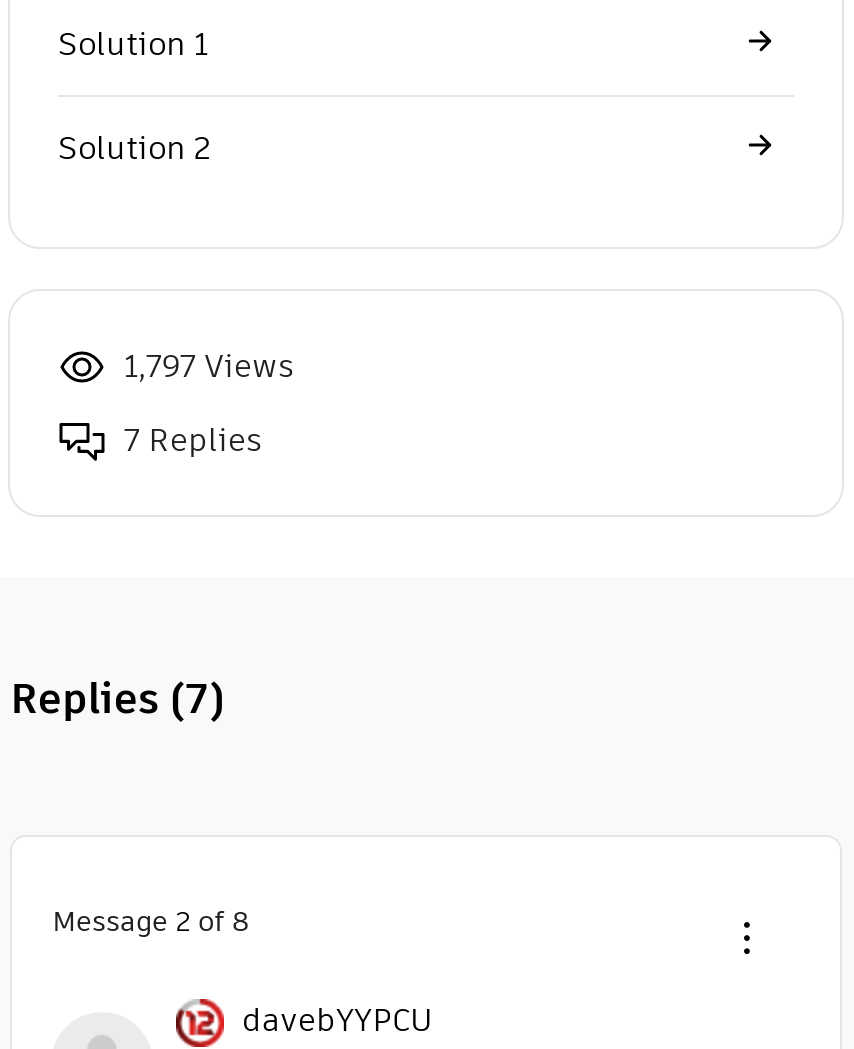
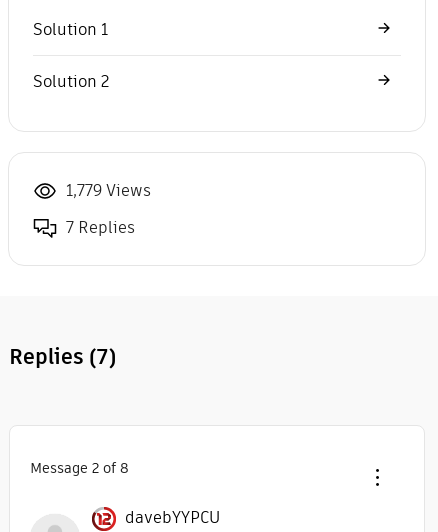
- 1,797 Views
+ 1,779 Views
